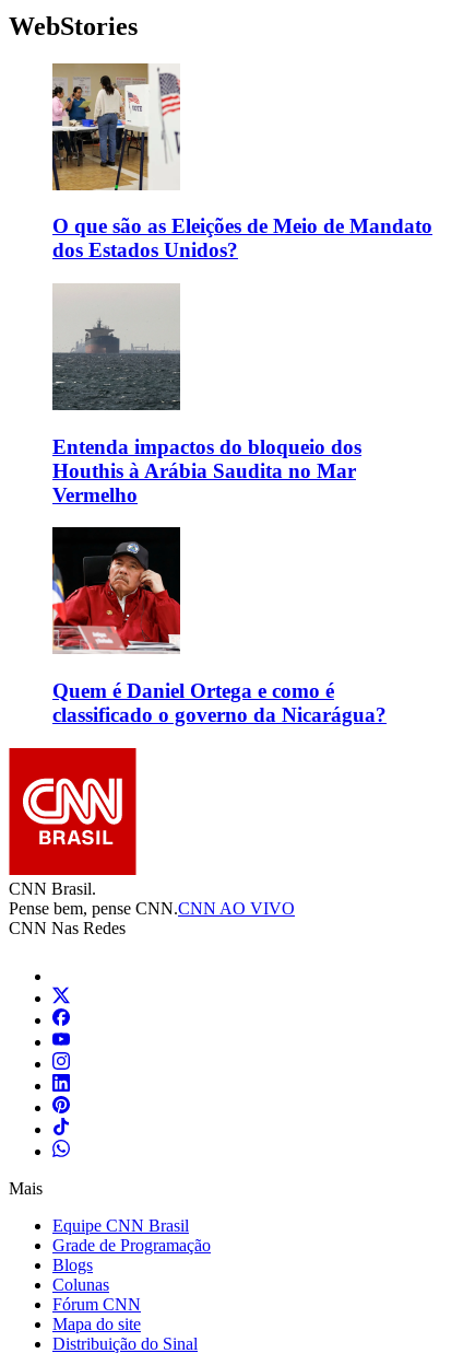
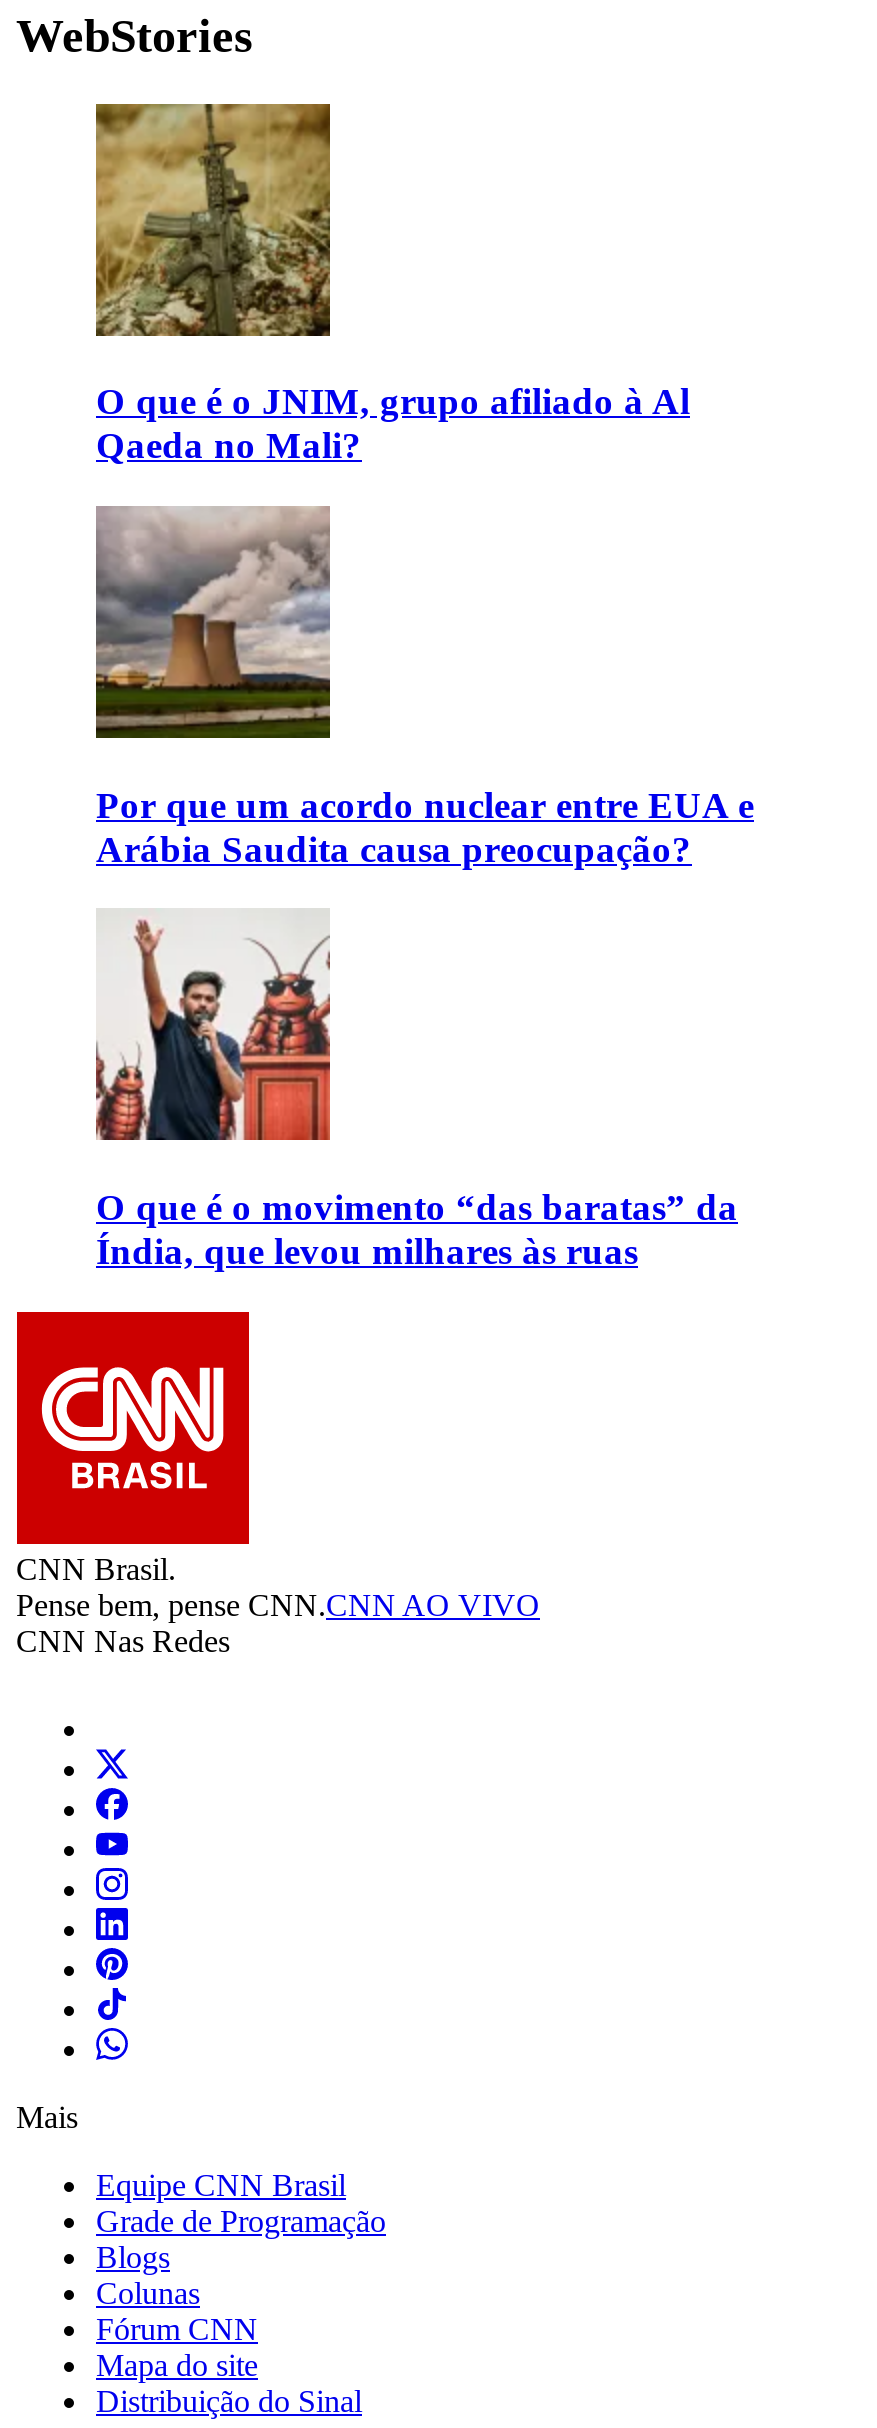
- [image]
- O que são as Eleições de Meio de Mandato
- dos Estados Unidos?
+ [image]
+ O que é o JNIM, grupo afiliado à Al
+ Qaeda no Mali?

- [image]
- Entenda impactos do bloqueio dos
- Houthis à Arábia Saudita no Mar
- Vermelho
+ [image]
+ Por que um acordo nuclear entre EUA e
+ Arábia Saudita causa preocupação?

- [image]
- Quem é Daniel Ortega e como é
- classificado o governo da Nicarágua?
+ [image]
+ O que é o movimento “das baratas” da
+ Índia, que levou milhares às ruas
